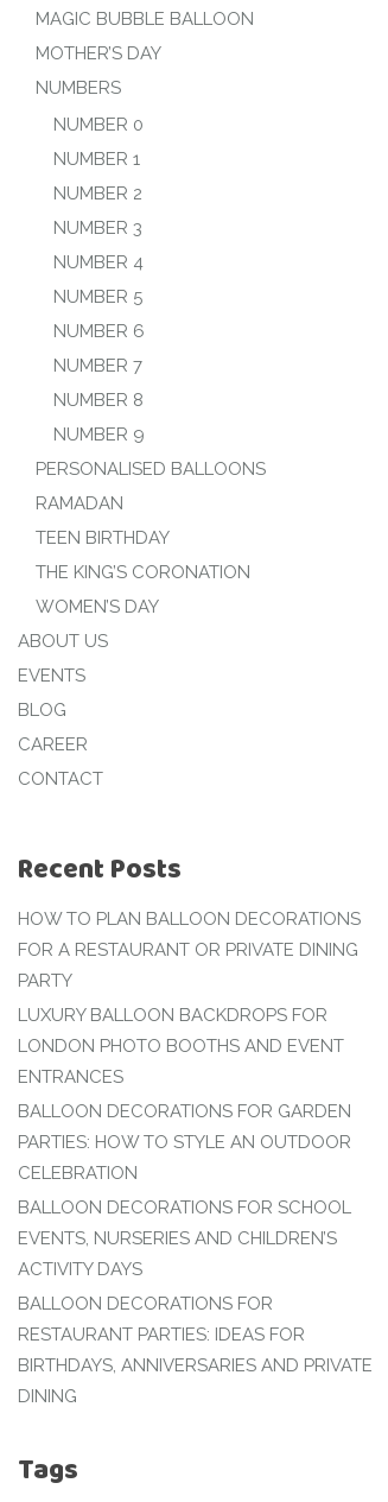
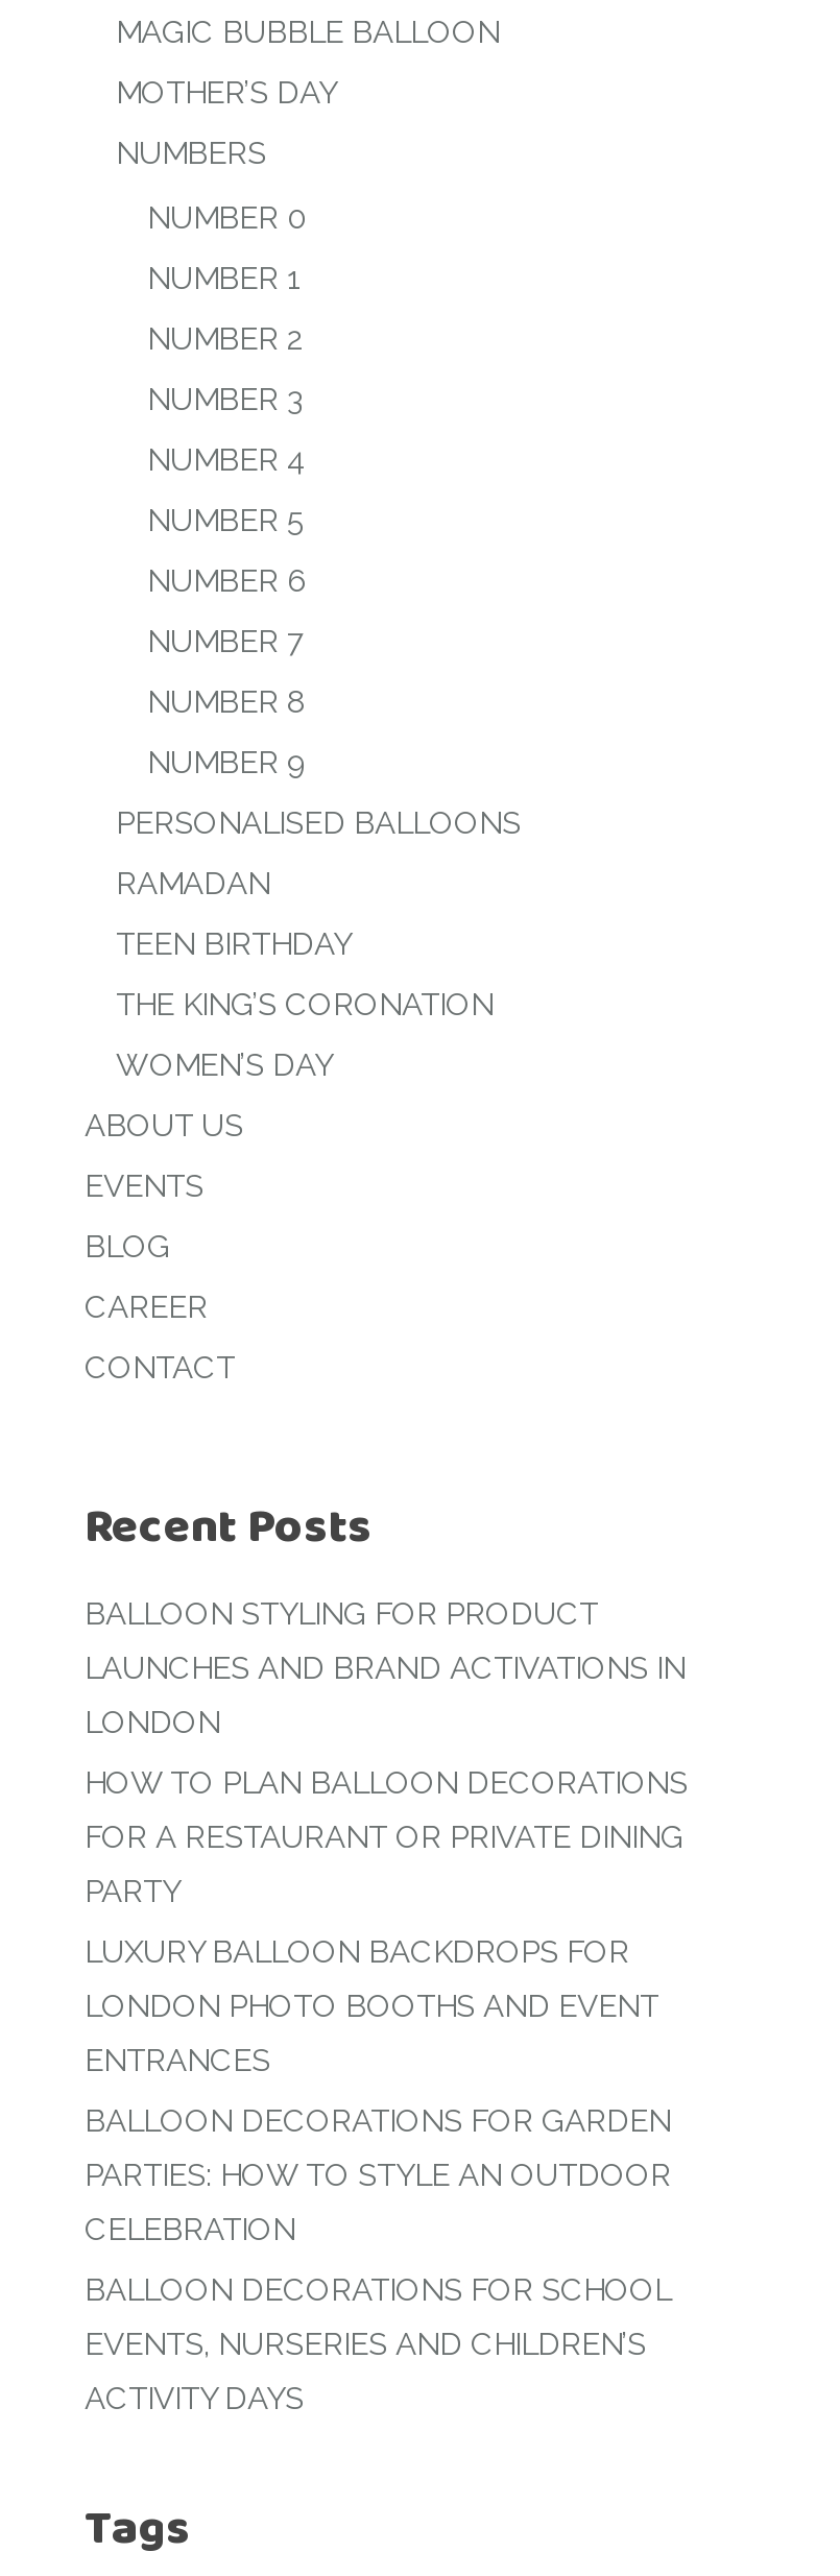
+ BALLOON STYLING FOR PRODUCT
+ LAUNCHES AND BRAND ACTIVATIONS IN
+ LONDON

moved down: HOW TO PLAN BALLOON DECORATIONS | FOR A RESTAURANT OR PRIVATE DINING | PARTY | ... | EVENTS, NURSERIES AND CHILDREN’S | ACTIVITY DAYS

- BALLOON DECORATIONS FOR
- RESTAURANT PARTIES: IDEAS FOR
- BIRTHDAYS, ANNIVERSARIES AND PRIVATE
- DINING
